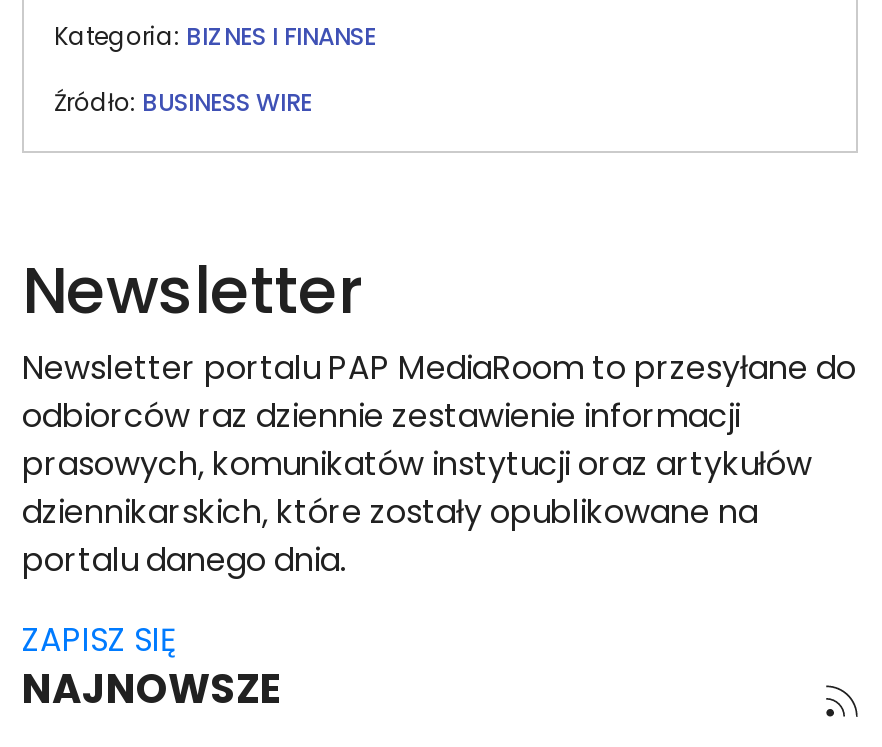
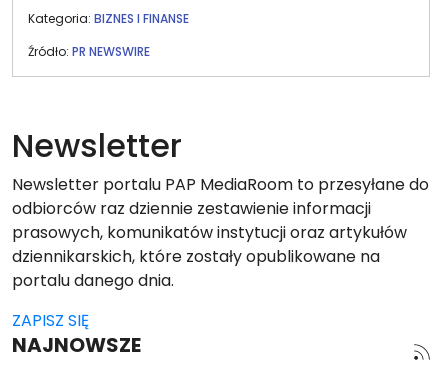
- Źródło: BUSINESS WIRE
+ Źródło: PR NEWSWIRE
